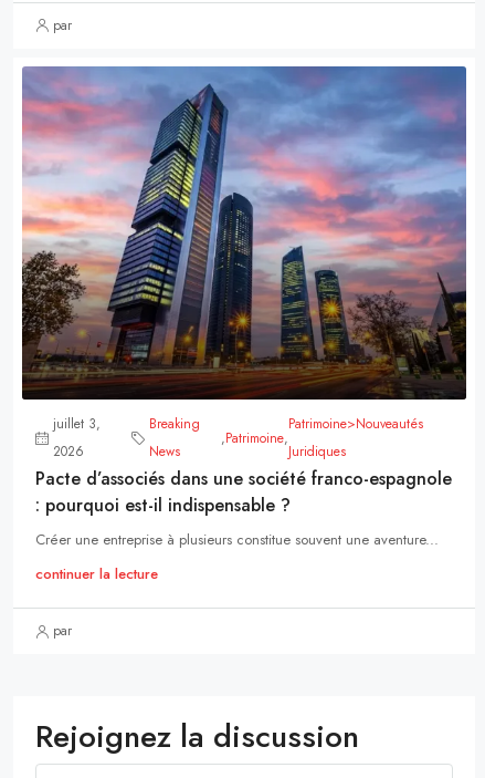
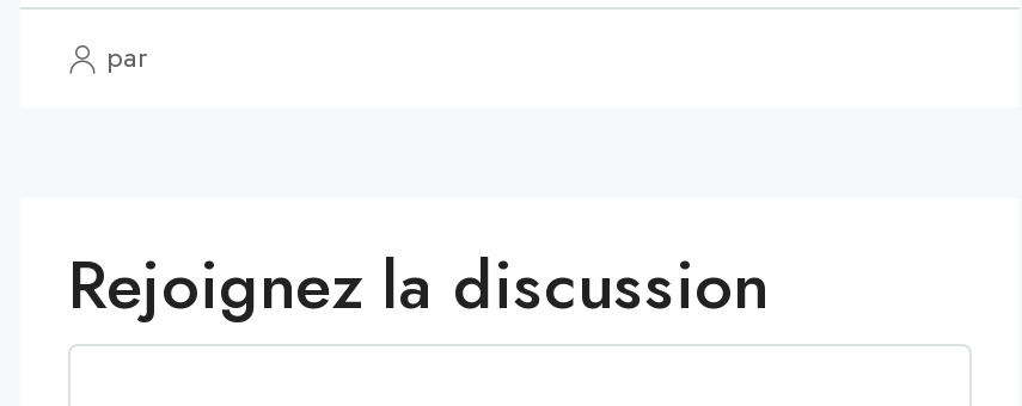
- [image]
- juillet 3,
- 2026

- Patrimoine>Nouveautés
- Juridiques
- Pacte d’associés dans une société franco-espagnole
- : pourquoi est-il indispensable ?
- Créer une entreprise à plusieurs constitue souvent une aventure...
- continuer la lecture
- par

- Breaking
- News

- ,Patrimoine,
